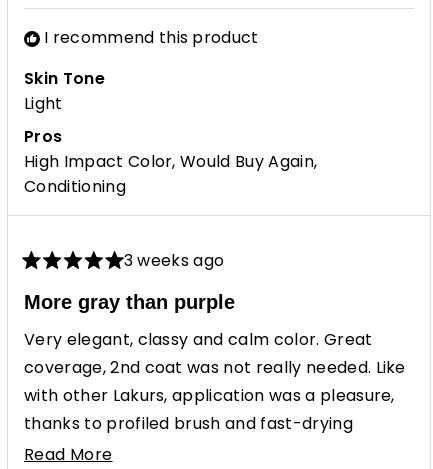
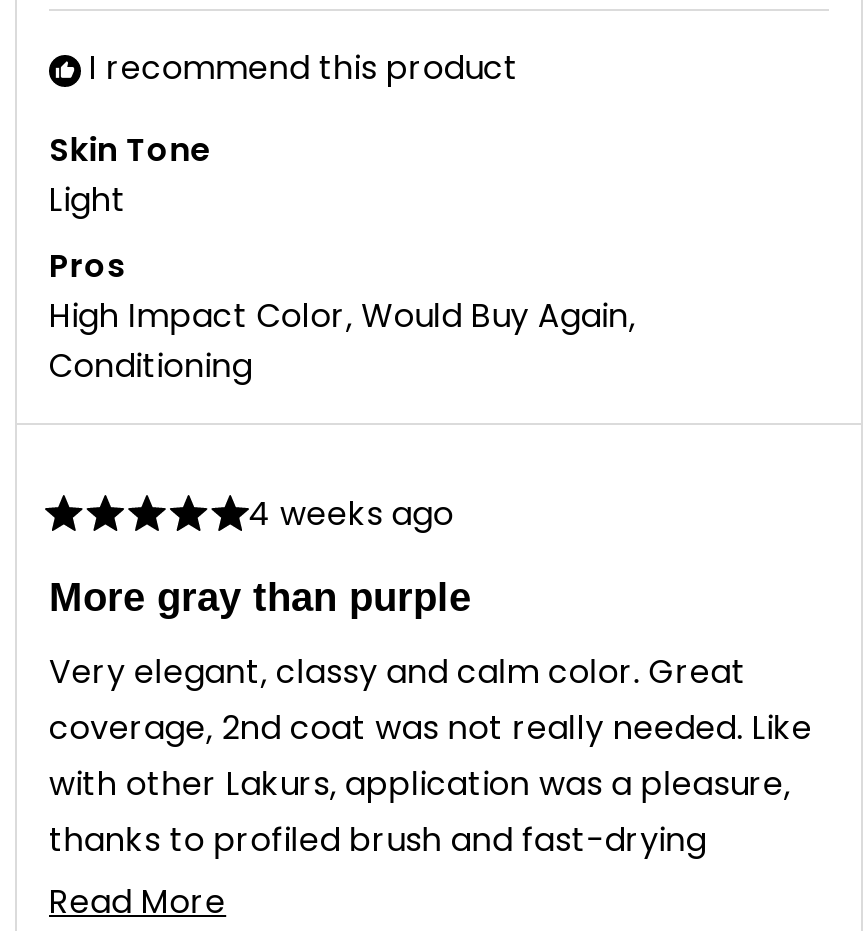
- 3 weeks ago
+ 4 weeks ago
